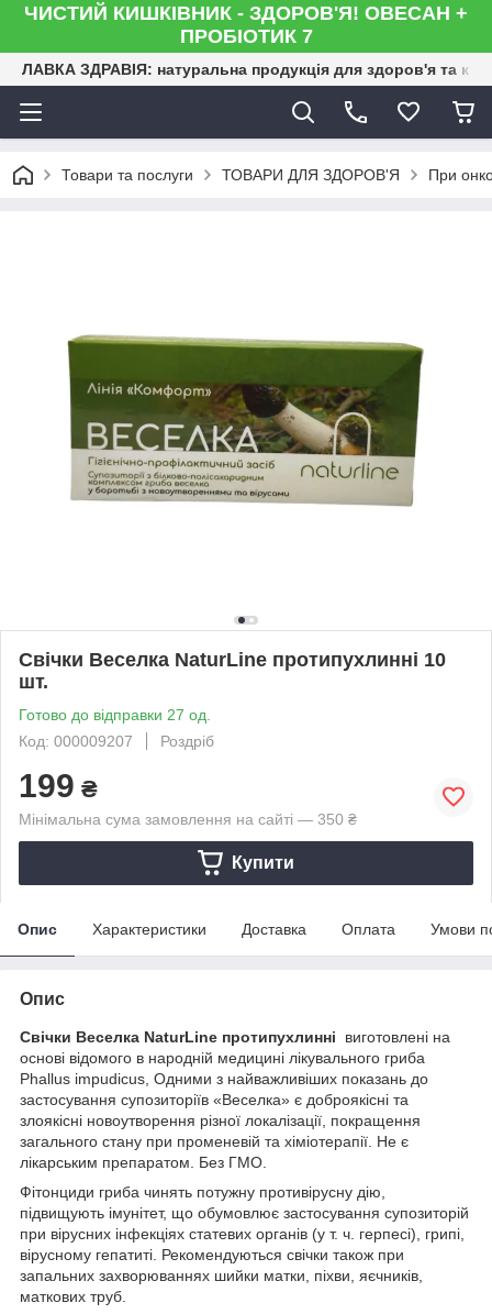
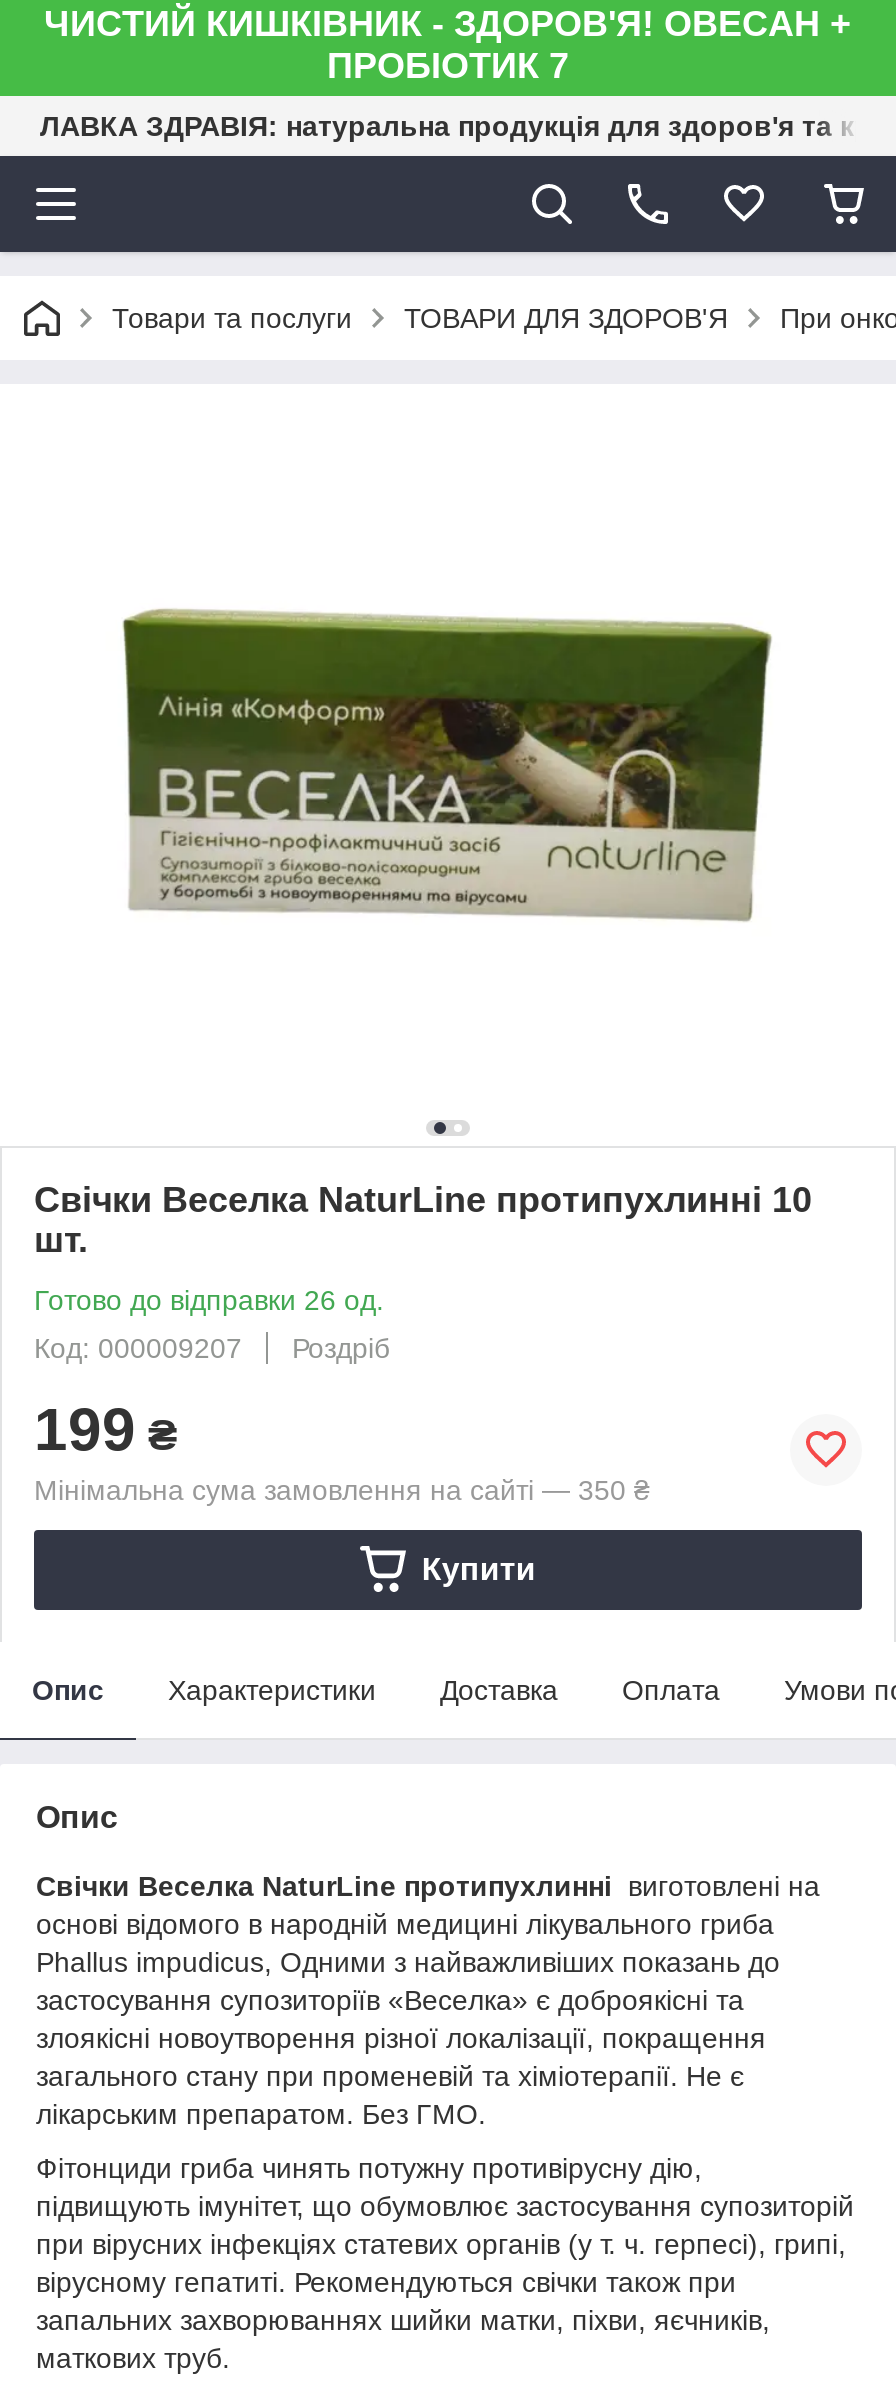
- Готово до відправки 27 од.
+ Готово до відправки 26 од.
